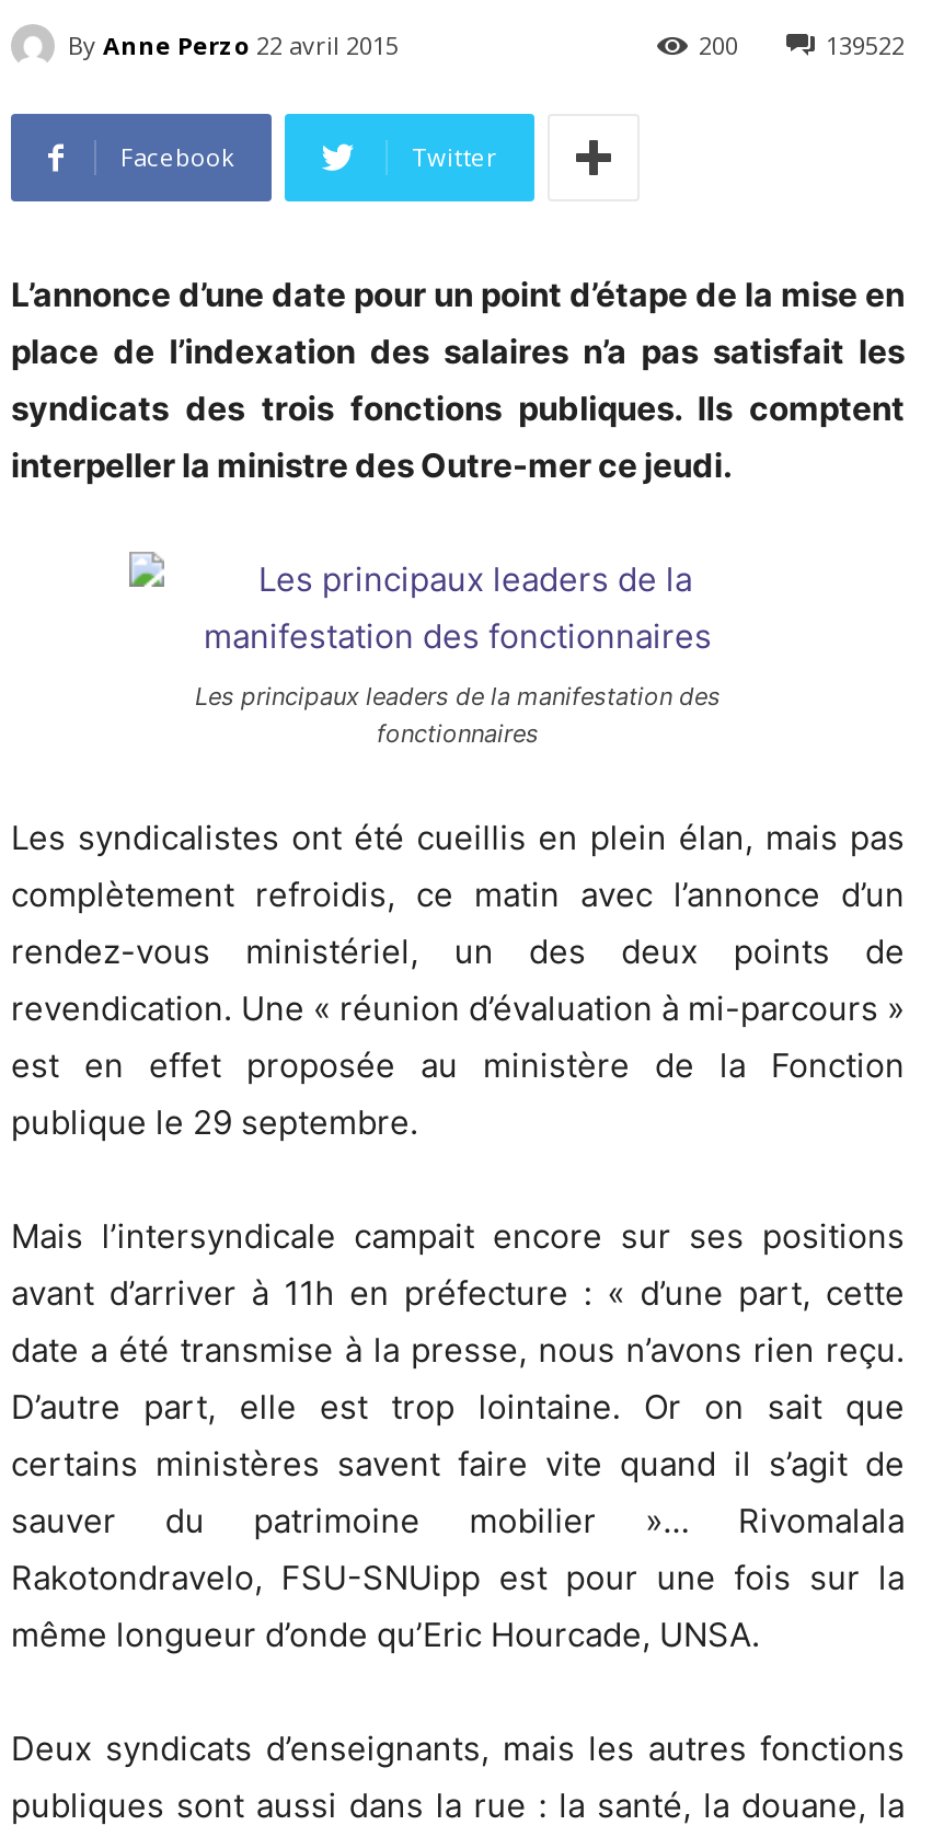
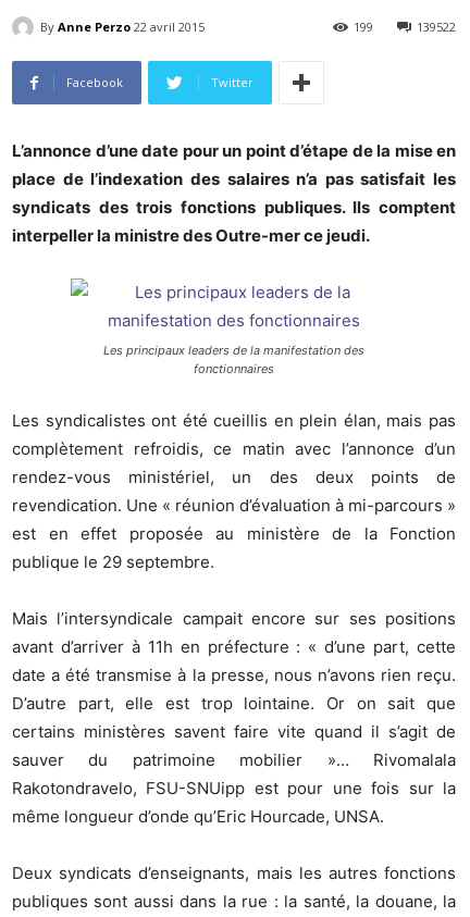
- 200
+ 199
